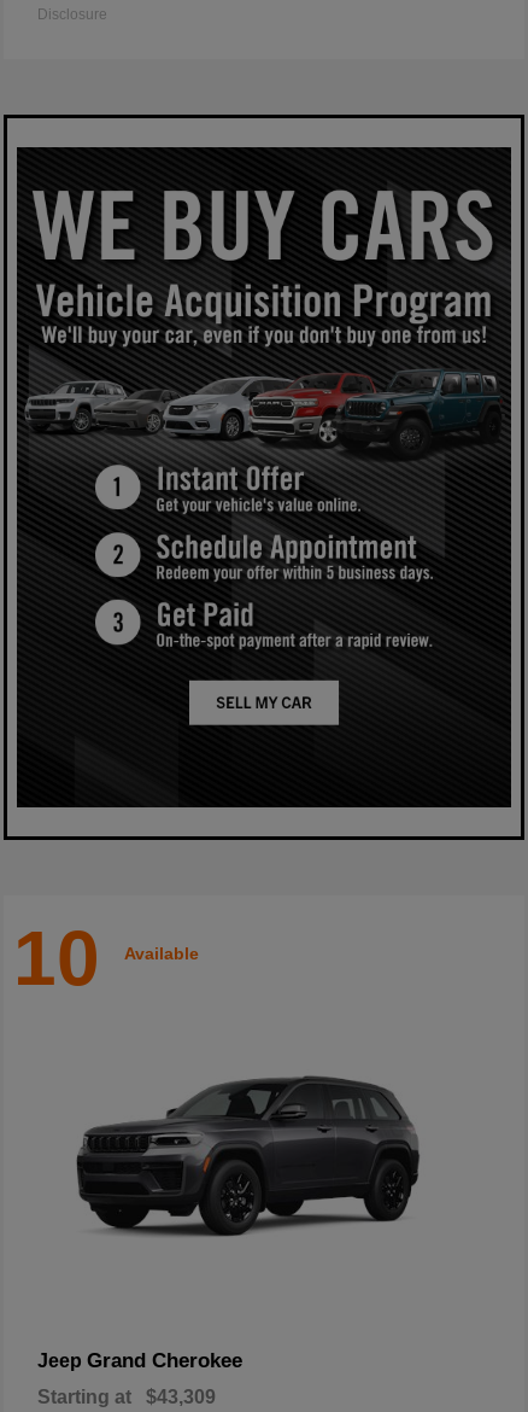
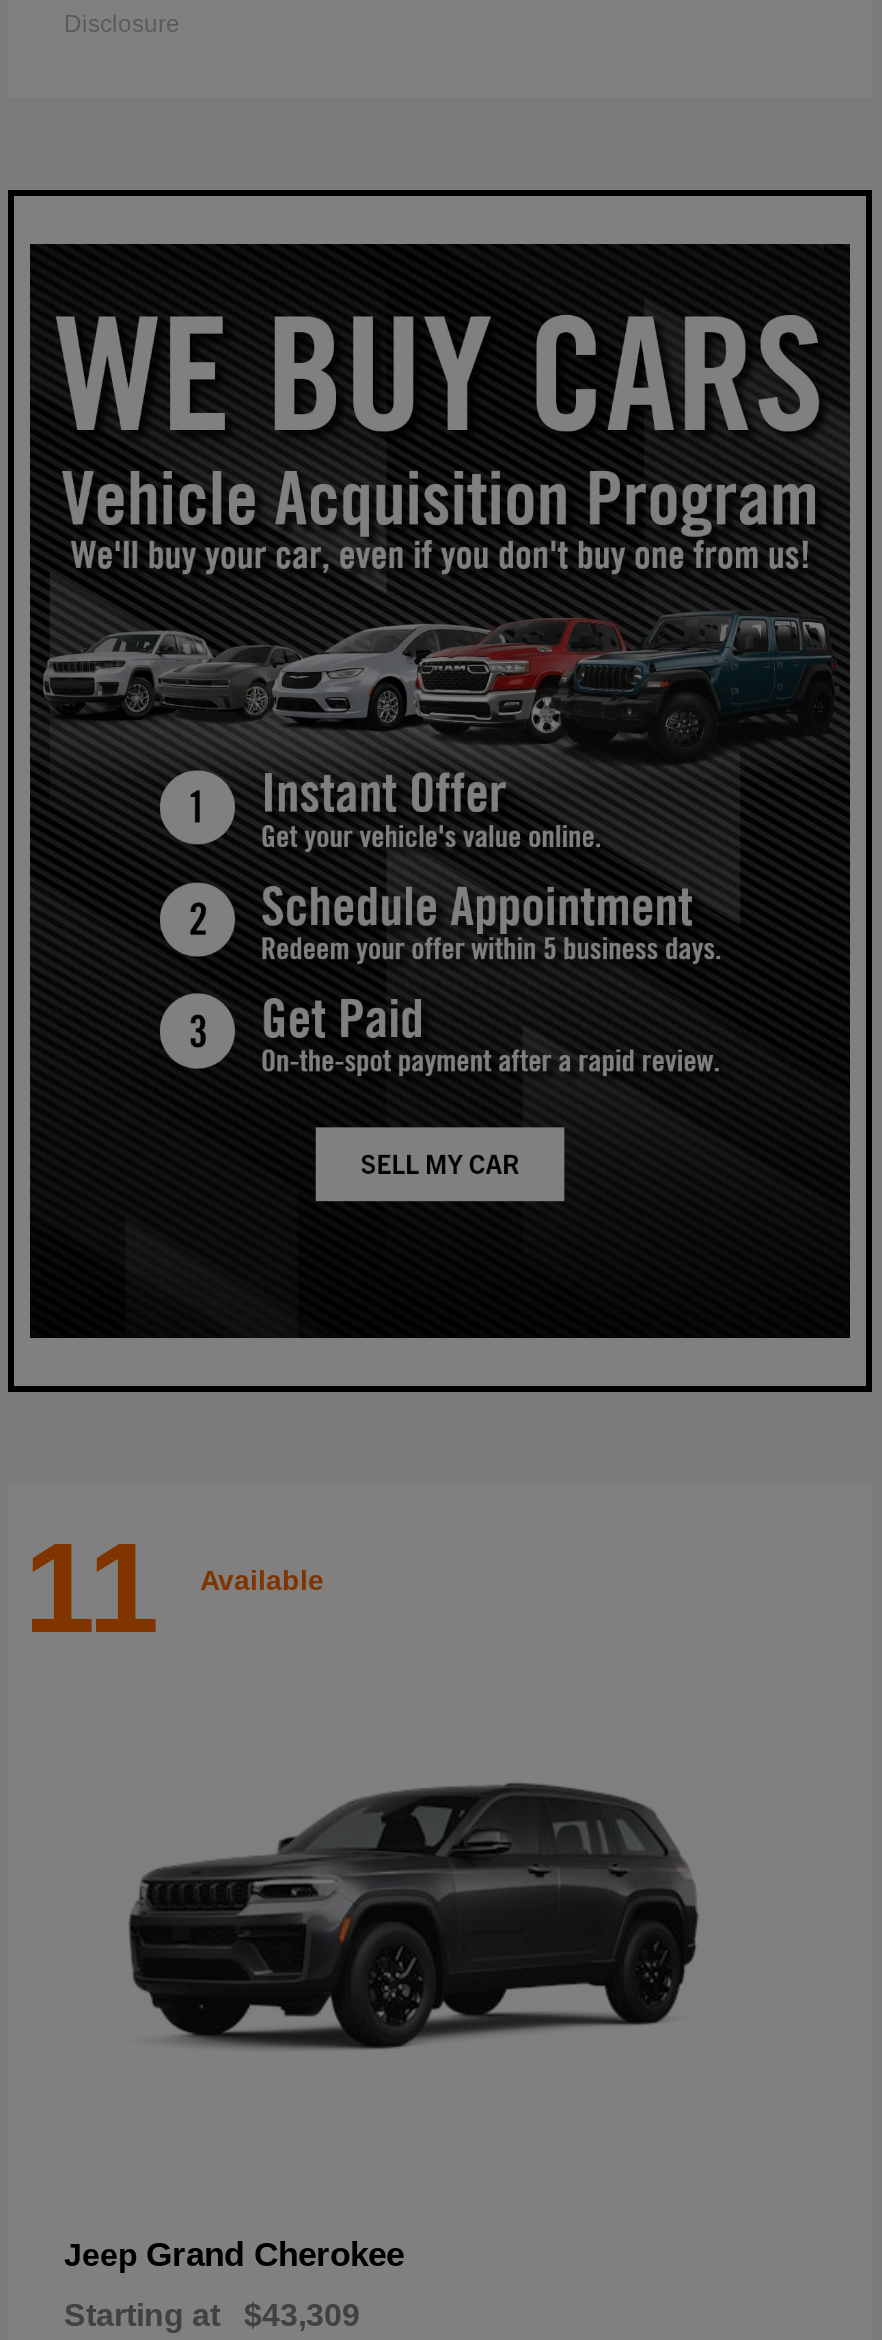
- 10 Available
+ 11 Available
